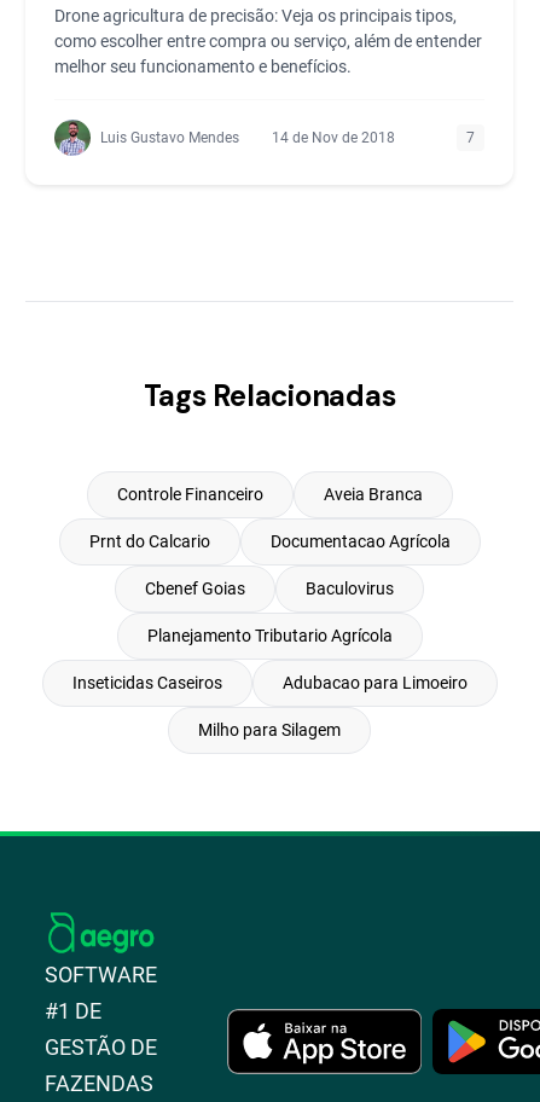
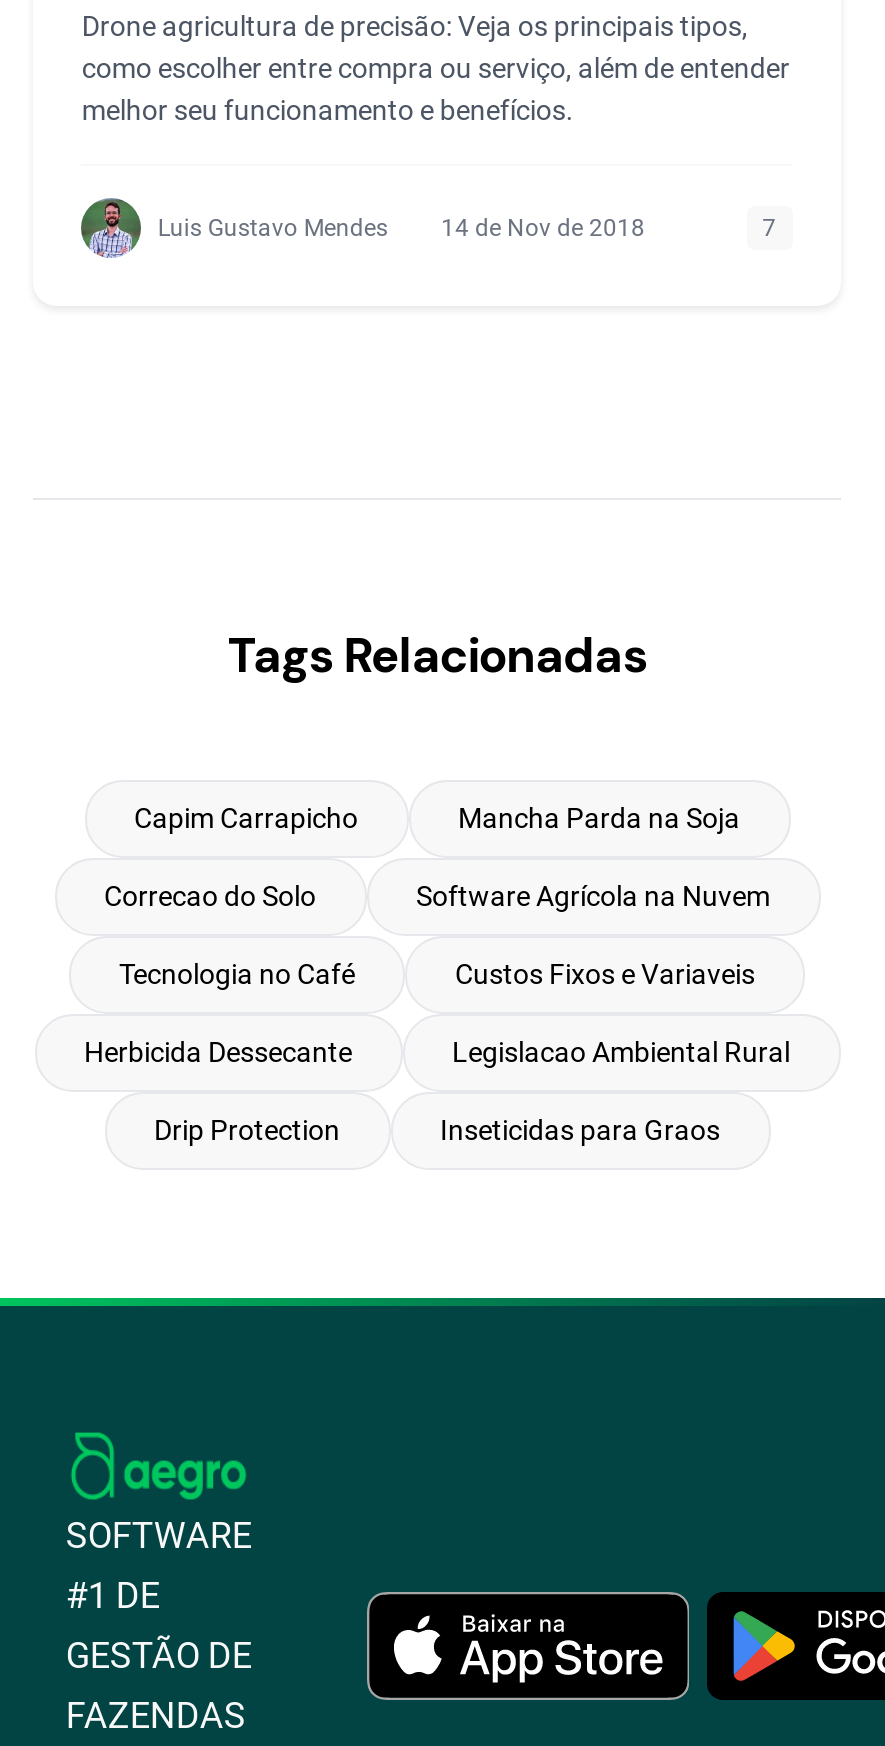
- Controle Financeiro
- Aveia Branca
- Prnt do Calcario
- Documentacao Agrícola
- Cbenef Goias
- Baculovirus
- Planejamento Tributario Agrícola
- Inseticidas Caseiros
- Adubacao para Limoeiro
- Milho para Silagem
+ Capim Carrapicho
+ Mancha Parda na Soja
+ Correcao do Solo
+ Software Agrícola na Nuvem
+ Tecnologia no Café
+ Custos Fixos e Variaveis
+ Herbicida Dessecante
+ Legislacao Ambiental Rural
+ Drip Protection
+ Inseticidas para Graos
